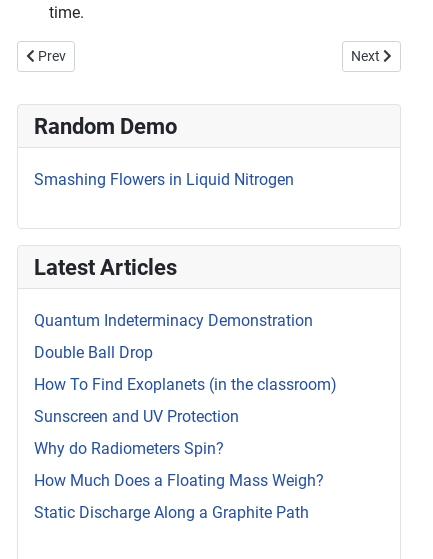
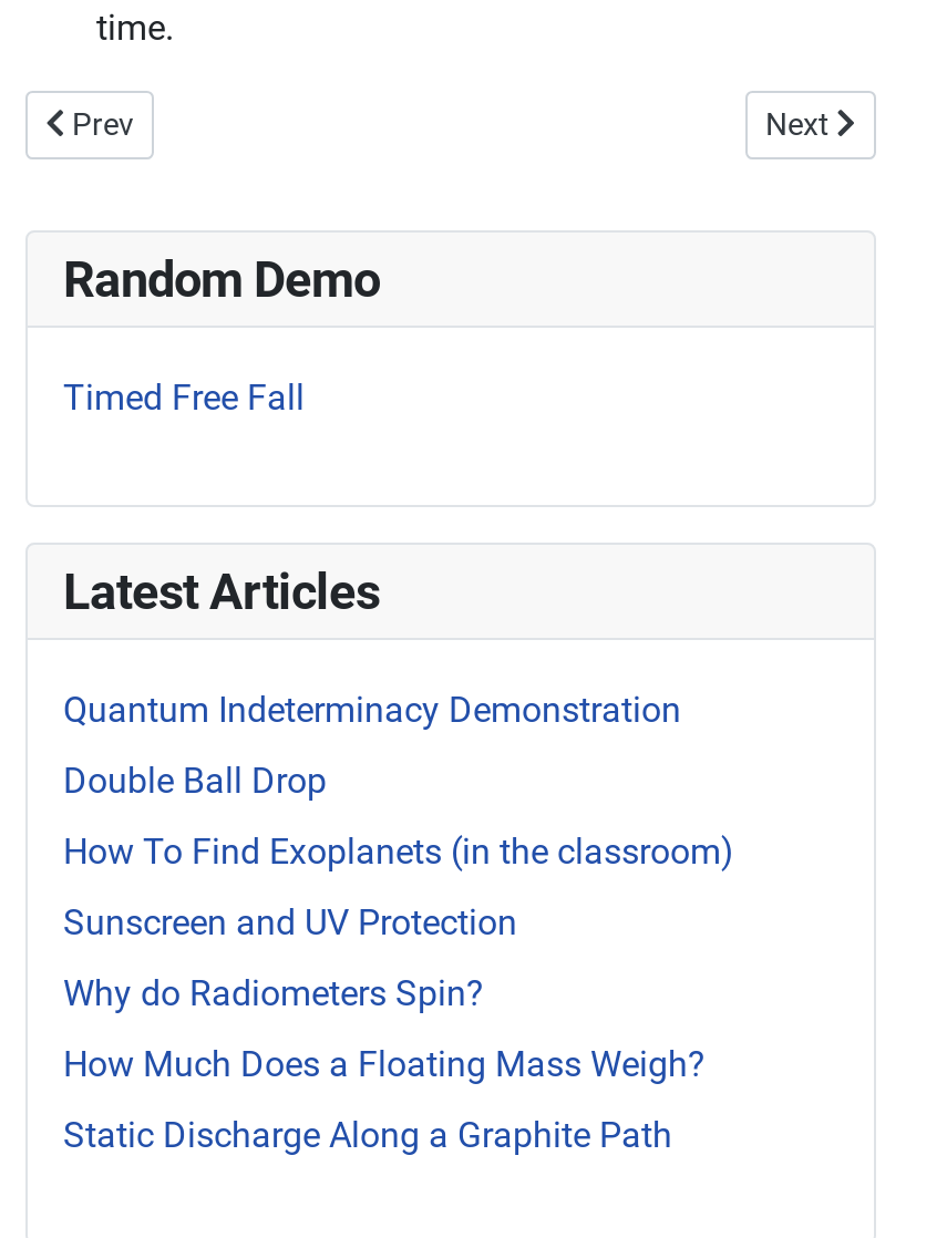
- Smashing Flowers in Liquid Nitrogen
+ Timed Free Fall
